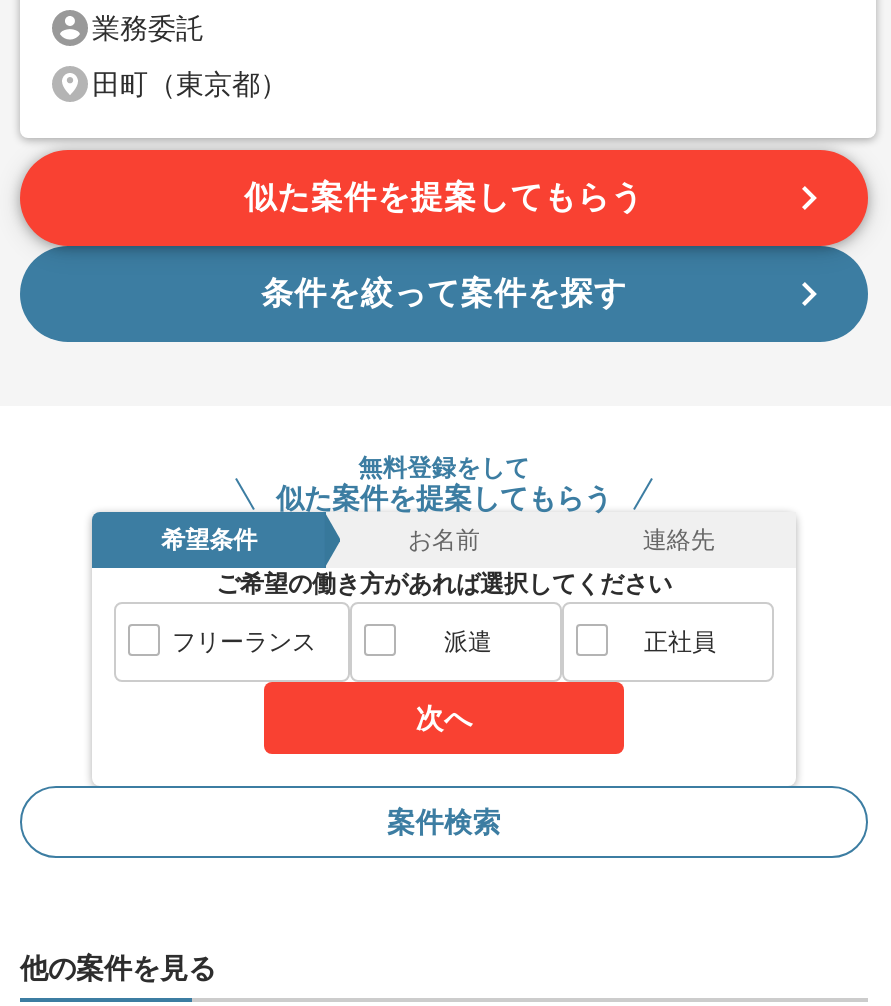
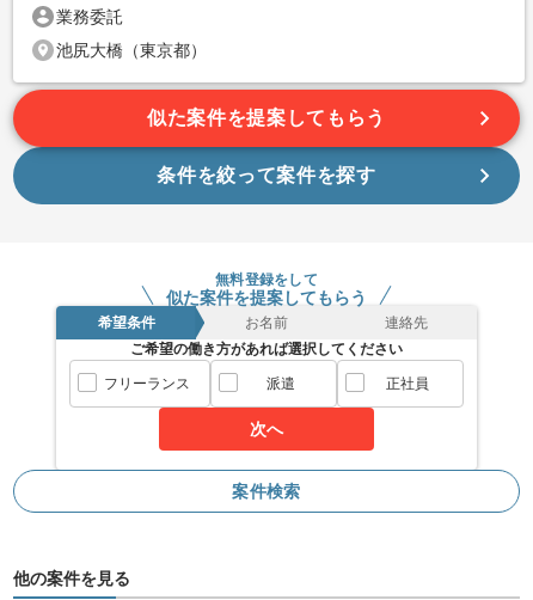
- 田町（東京都）
+ 池尻大橋（東京都）
